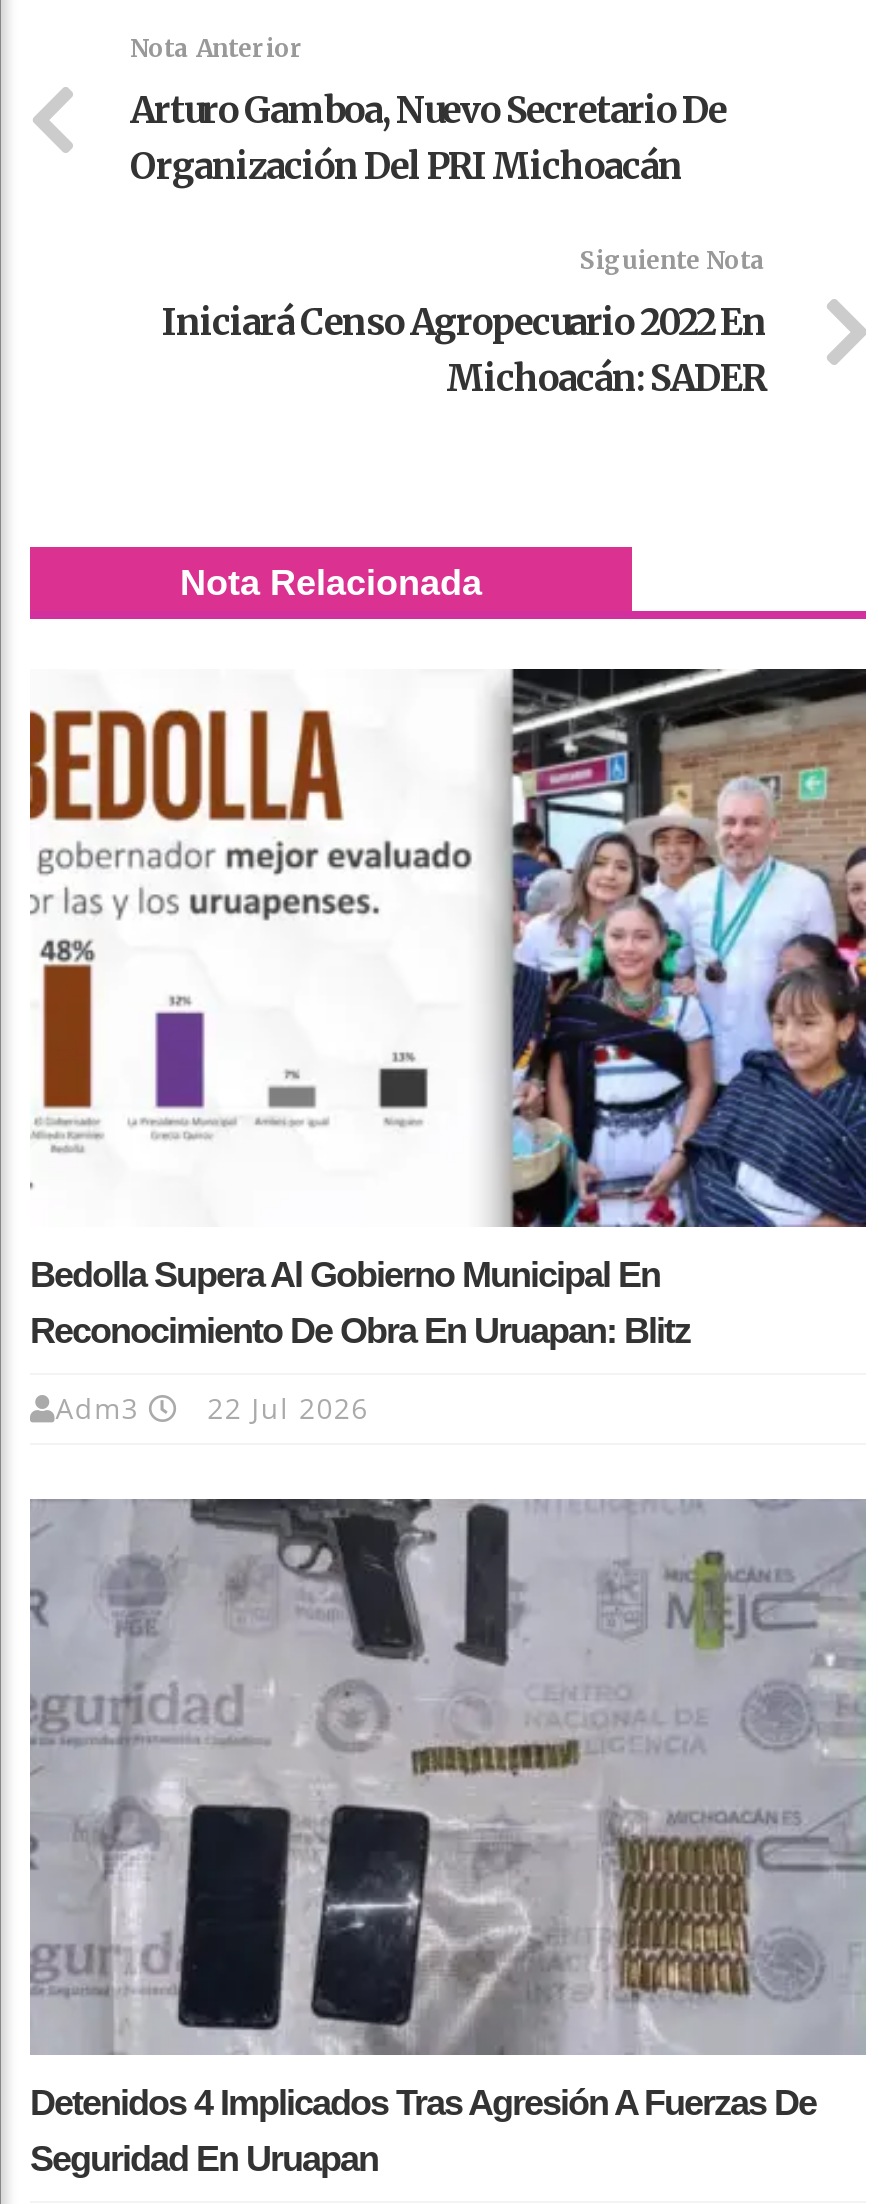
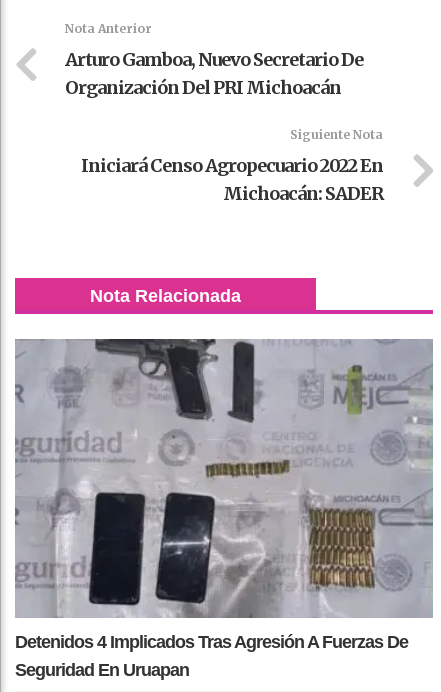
- [image]
- Bedolla Supera Al Gobierno Municipal En
- Reconocimiento De Obra En Uruapan: Blitz
- Adm3
- 22 Jul 2026
